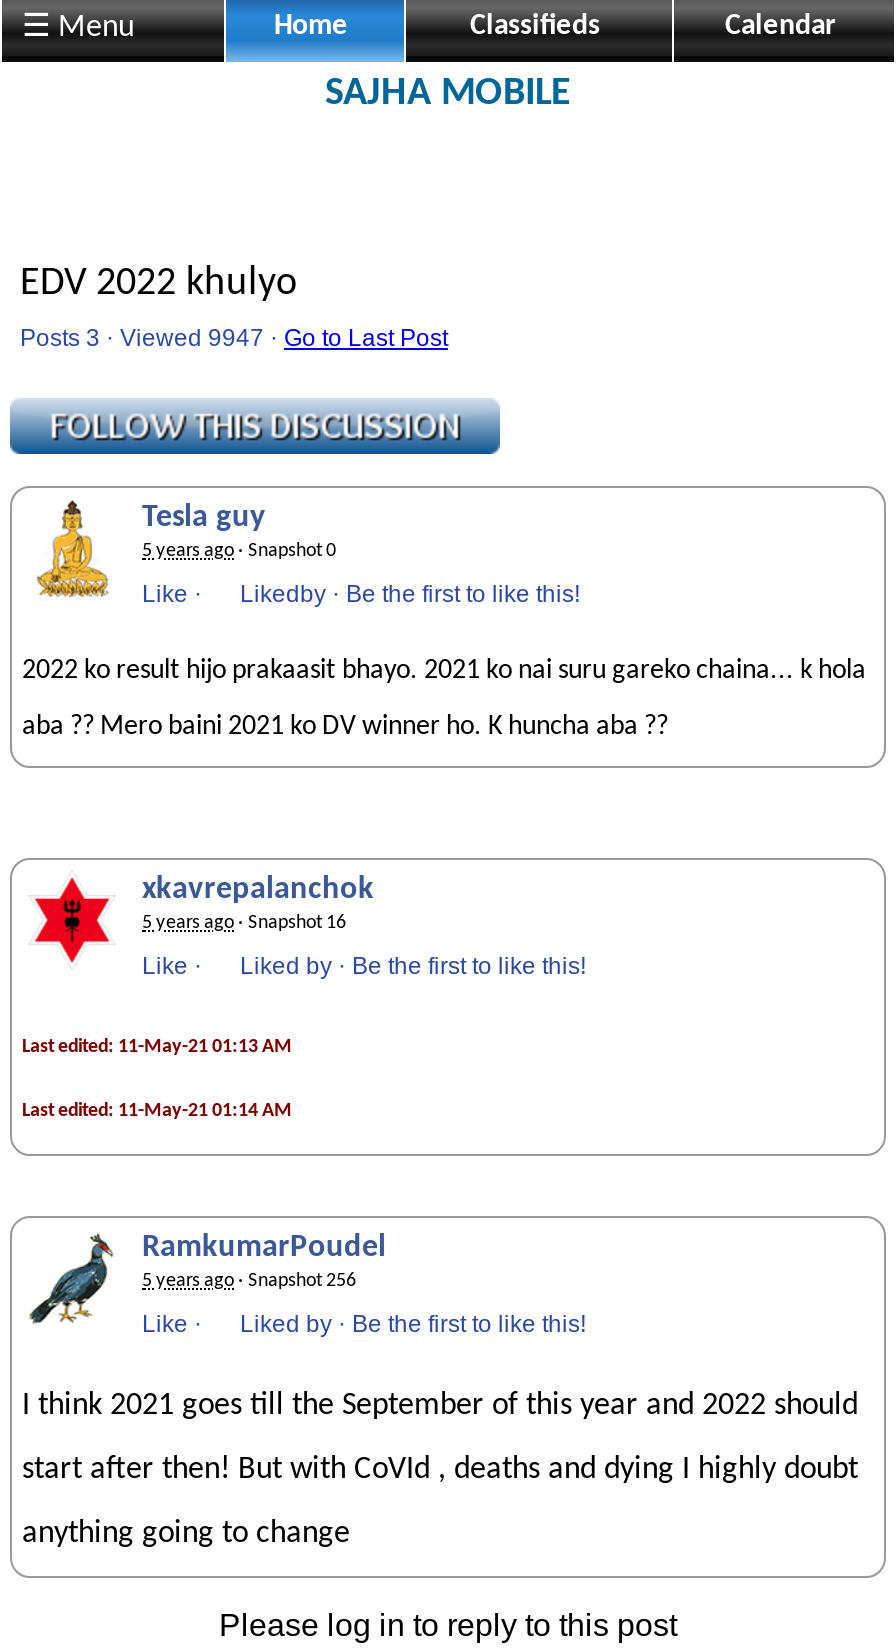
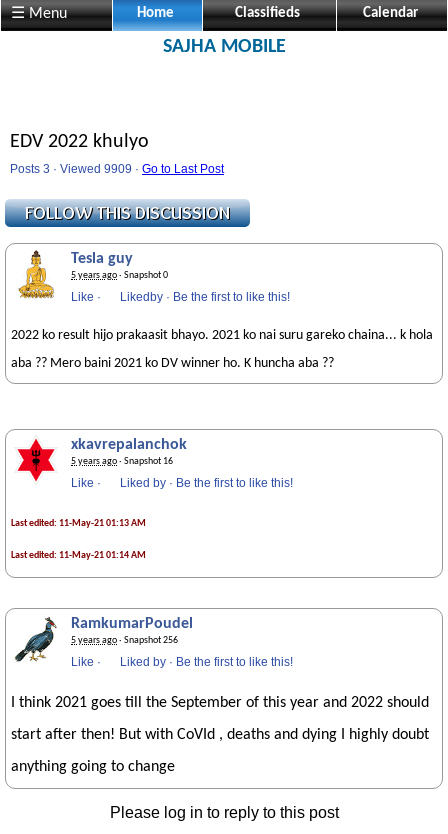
- Posts 3 · Viewed 9947 · Go to Last Post
+ Posts 3 · Viewed 9909 · Go to Last Post
